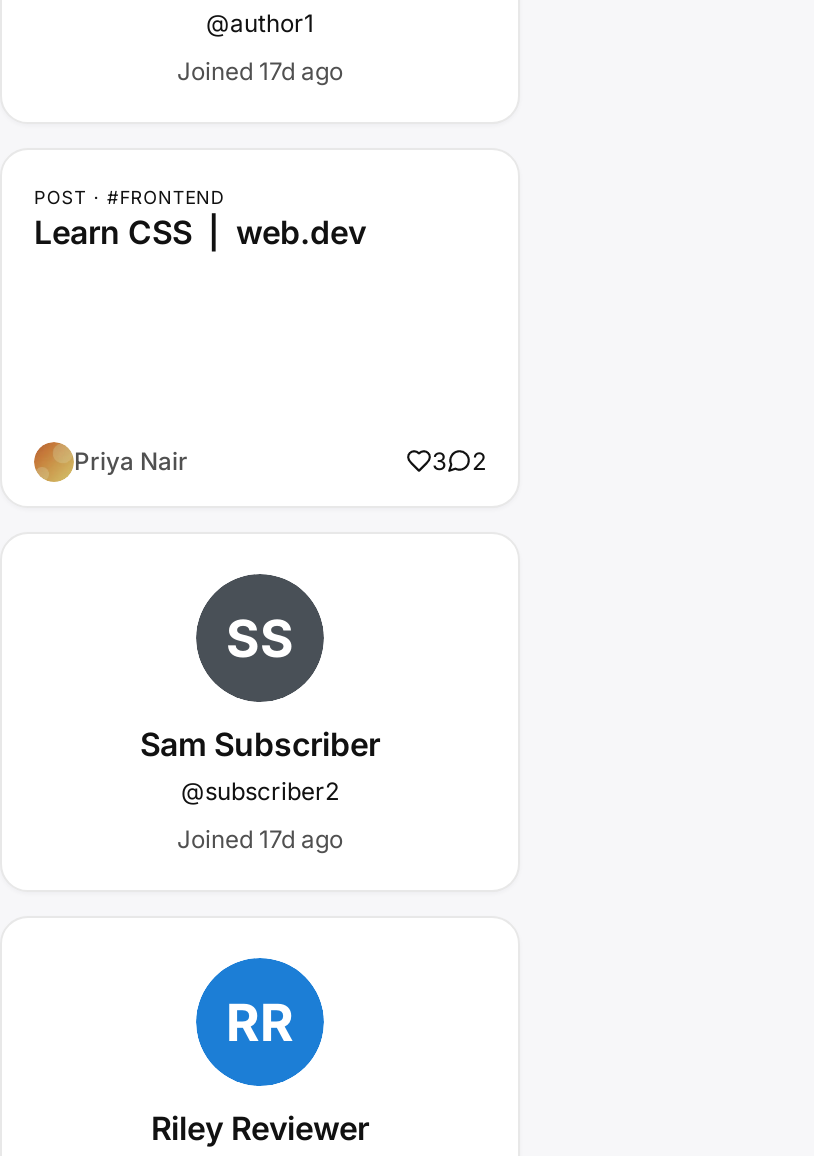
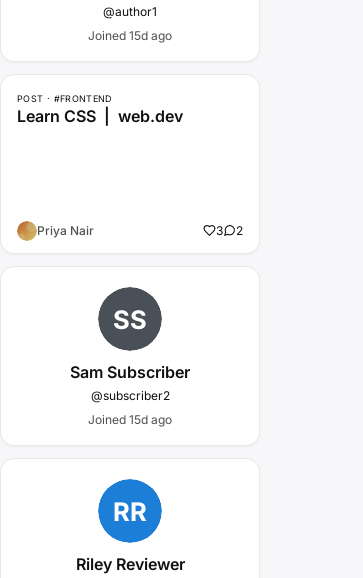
- Joined 17d ago
+ Joined 15d ago

- Joined 17d ago
+ Joined 15d ago
